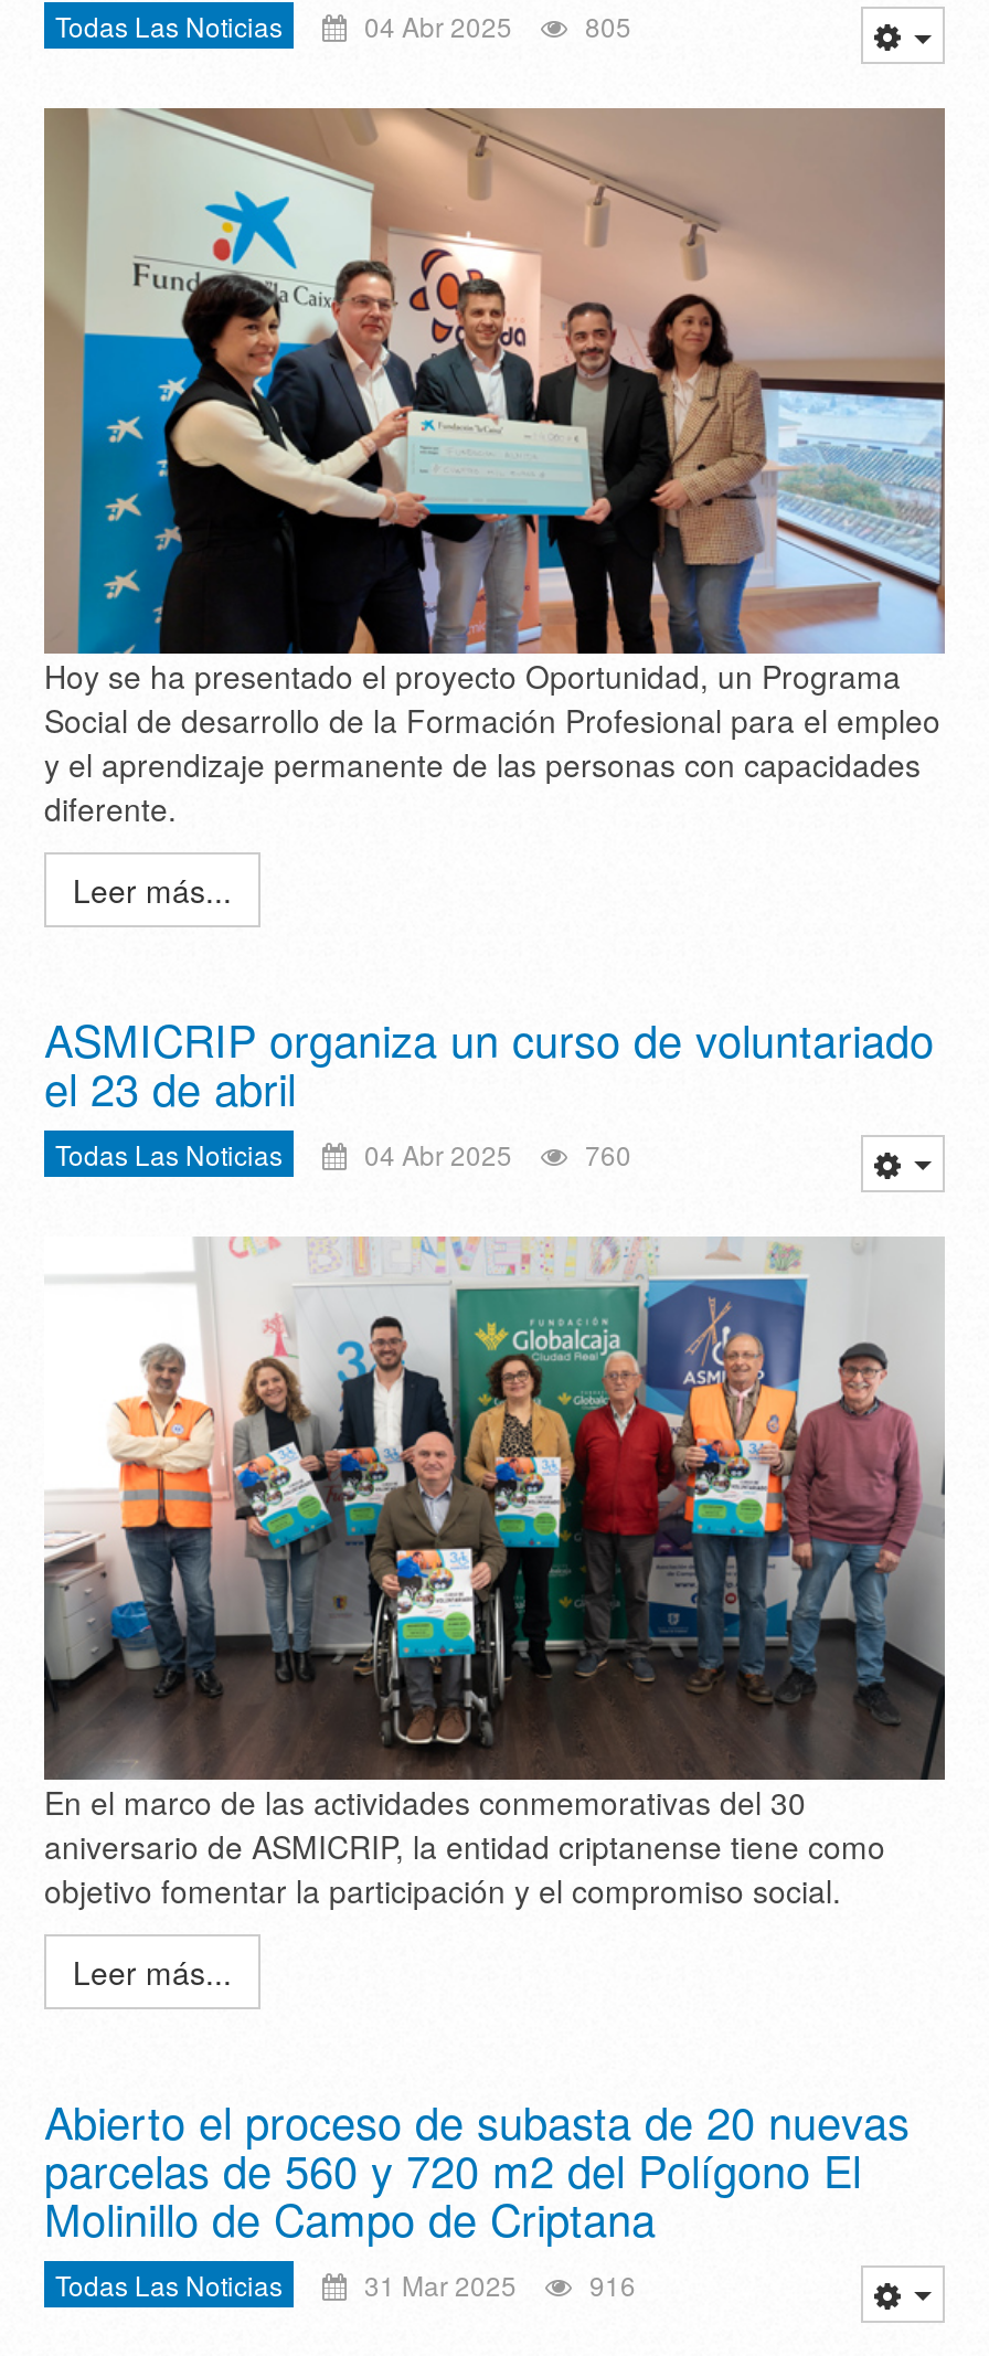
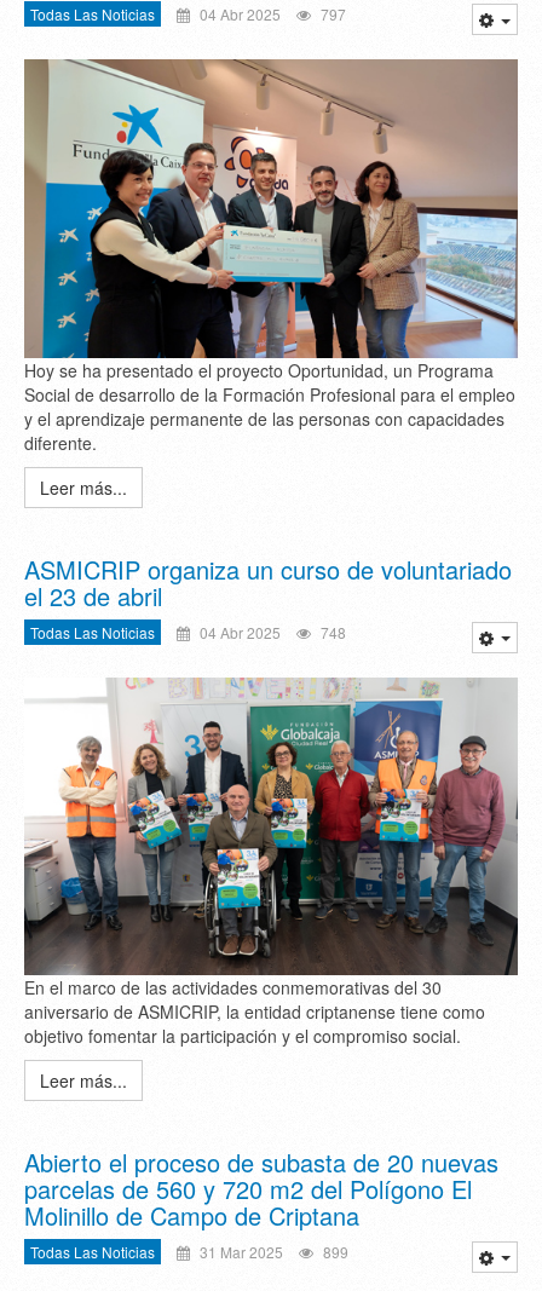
- Todas Las Noticias 04 Abr 2025 805
+ Todas Las Noticias 04 Abr 2025 797

- Todas Las Noticias 04 Abr 2025 760
+ Todas Las Noticias 04 Abr 2025 748

- Todas Las Noticias 31 Mar 2025 916
+ Todas Las Noticias 31 Mar 2025 899
